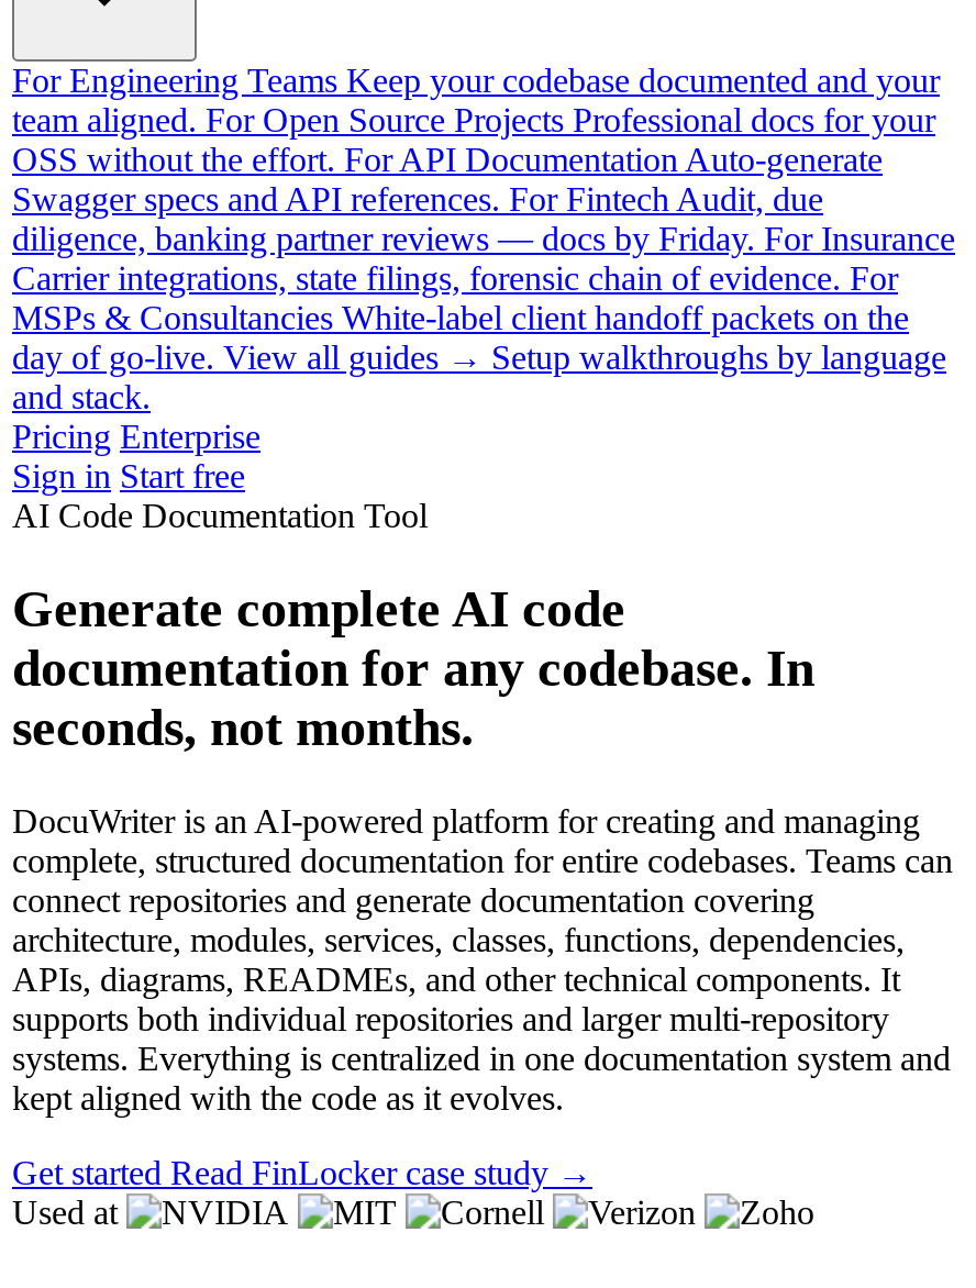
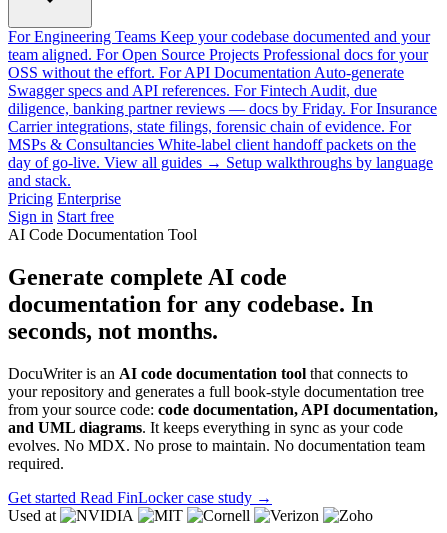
- DocuWriter is an AI-powered platform for creating and managing
- complete, structured documentation for entire codebases. Teams can
- connect repositories and generate documentation covering
- architecture, modules, services, classes, functions, dependencies,
- APIs, diagrams, READMEs, and other technical components. It
- supports both individual repositories and larger multi-repository
- systems. Everything is centralized in one documentation system and
- kept aligned with the code as it evolves.
+ DocuWriter is an AI code documentation tool that connects to
+ your repository and generates a full book-style documentation tree
+ from your source code: code documentation, API documentation,
+ and UML diagrams. It keeps everything in sync as your code
+ evolves. No MDX. No prose to maintain. No documentation team
+ required.
